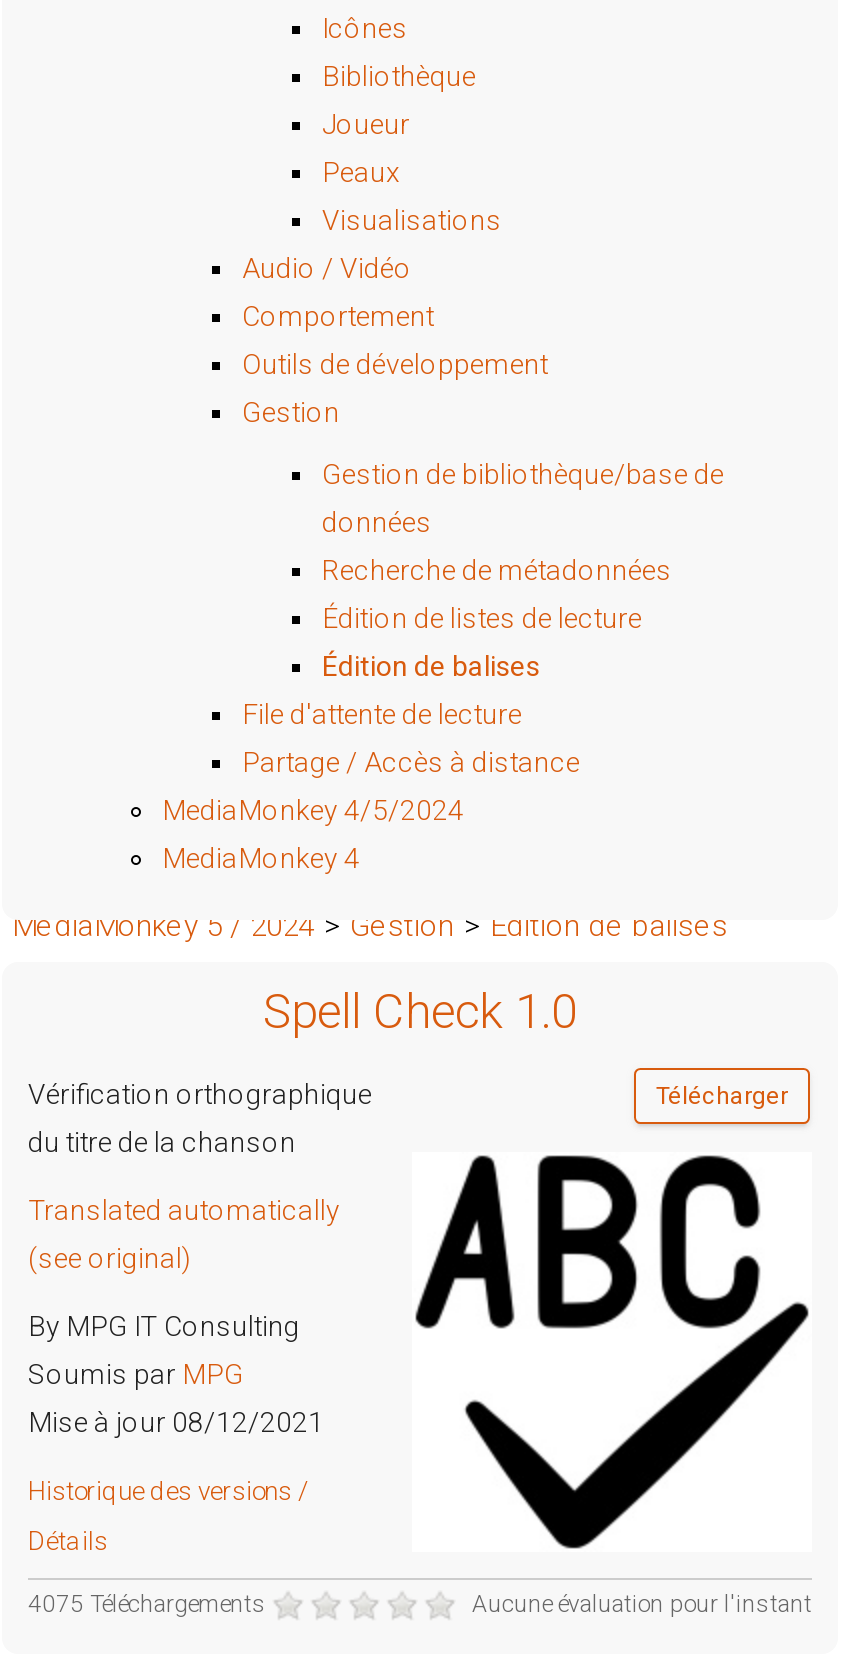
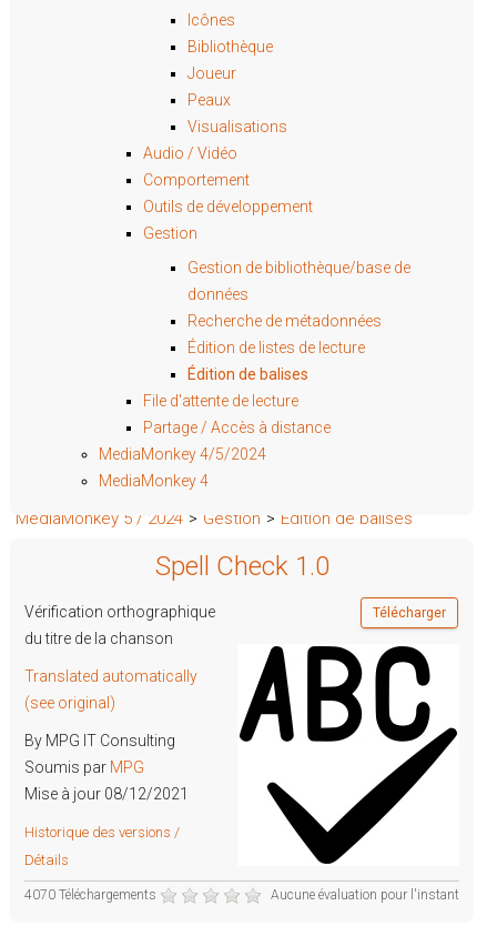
- 4075 Téléchargements
+ 4070 Téléchargements
